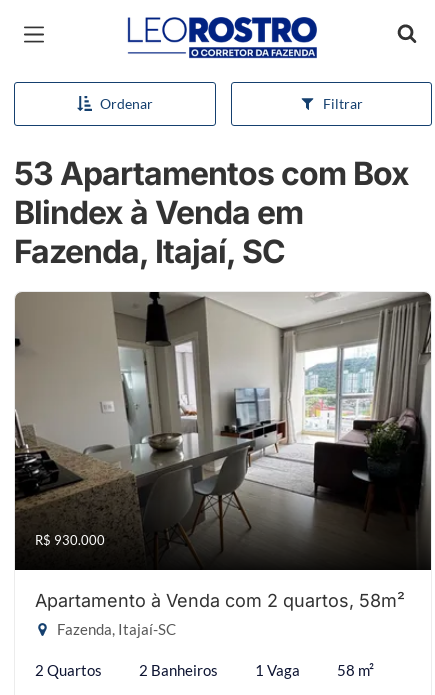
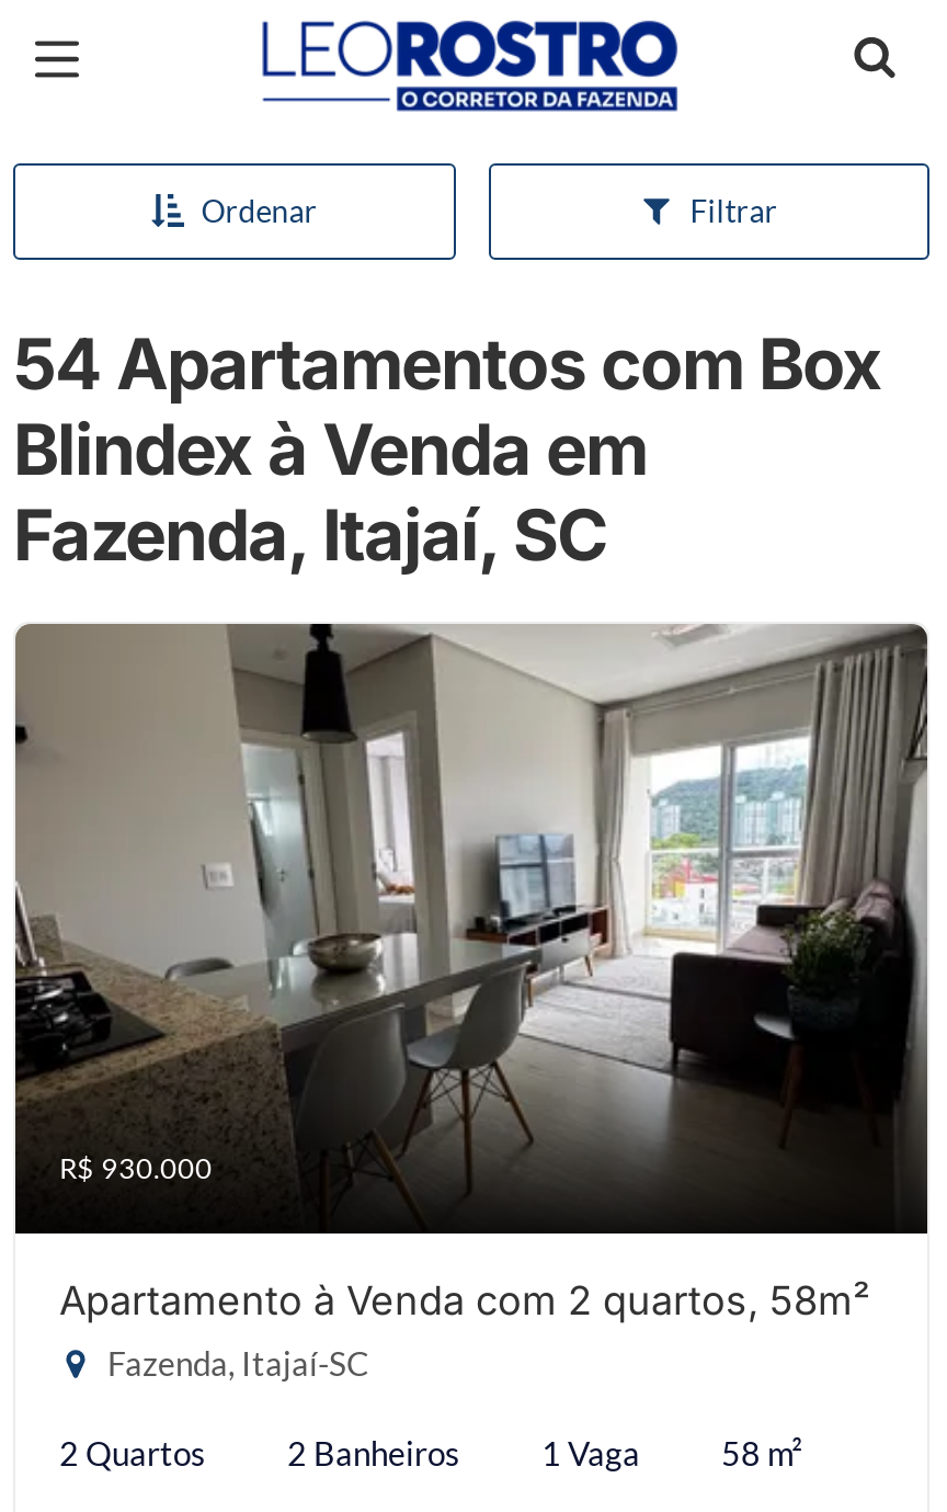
- 53 Apartamentos com Box
+ 54 Apartamentos com Box
